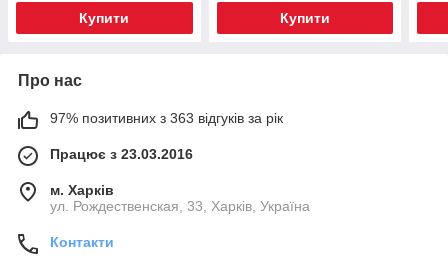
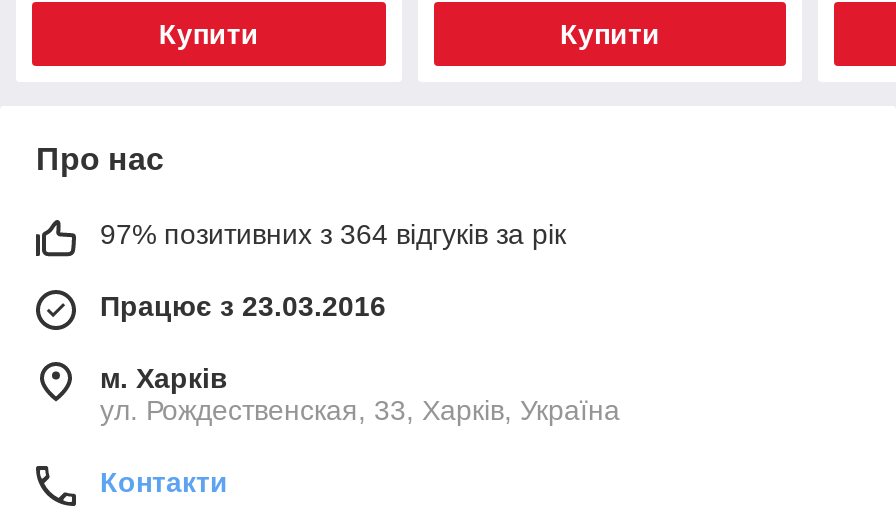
- 97% позитивних з 363 відгуків за рік
+ 97% позитивних з 364 відгуків за рік
